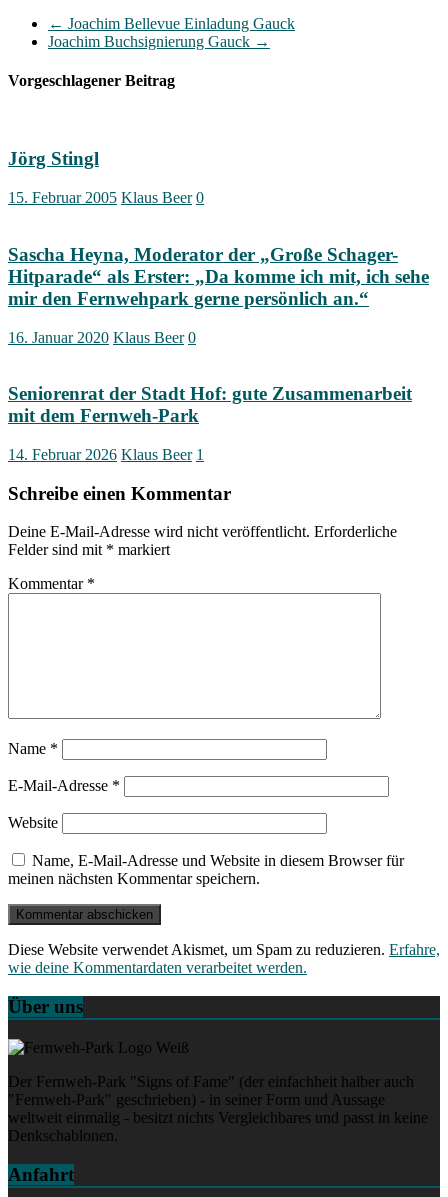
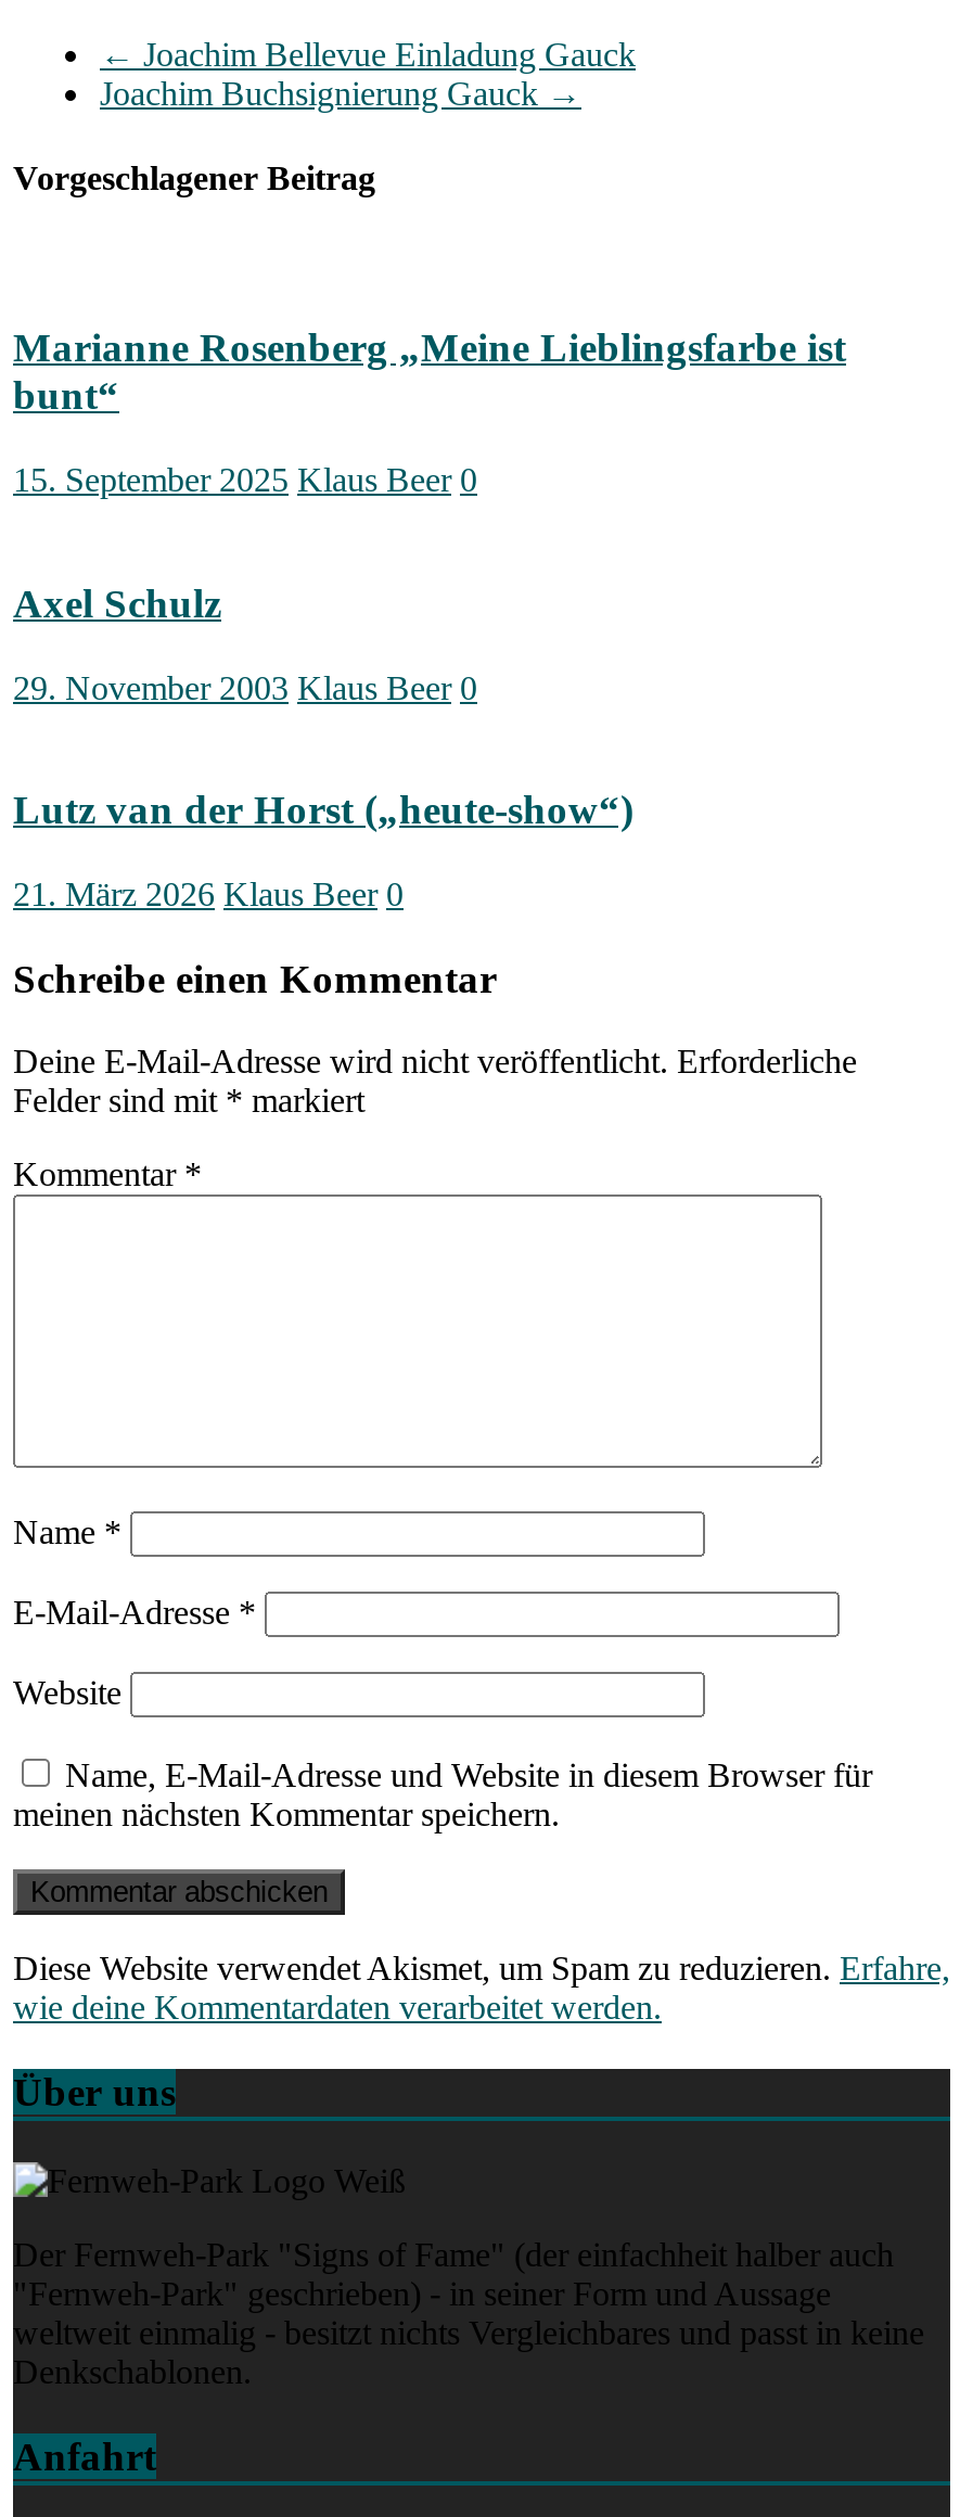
- Jörg Stingl
+ Marianne Rosenberg „Meine Lieblingsfarbe ist
+ bunt“

- 15. Februar 2005 Klaus Beer 0
+ 15. September 2025 Klaus Beer 0

- Sascha Heyna, Moderator der „Große Schager-
- Hitparade“ als Erster: „Da komme ich mit, ich sehe
- mir den Fernwehpark gerne persönlich an.“
+ Axel Schulz

- 16. Januar 2020 Klaus Beer 0
+ 29. November 2003 Klaus Beer 0

- Seniorenrat der Stadt Hof: gute Zusammenarbeit
- mit dem Fernweh-Park
+ Lutz van der Horst („heute-show“)

- 14. Februar 2026 Klaus Beer 1
+ 21. März 2026 Klaus Beer 0
